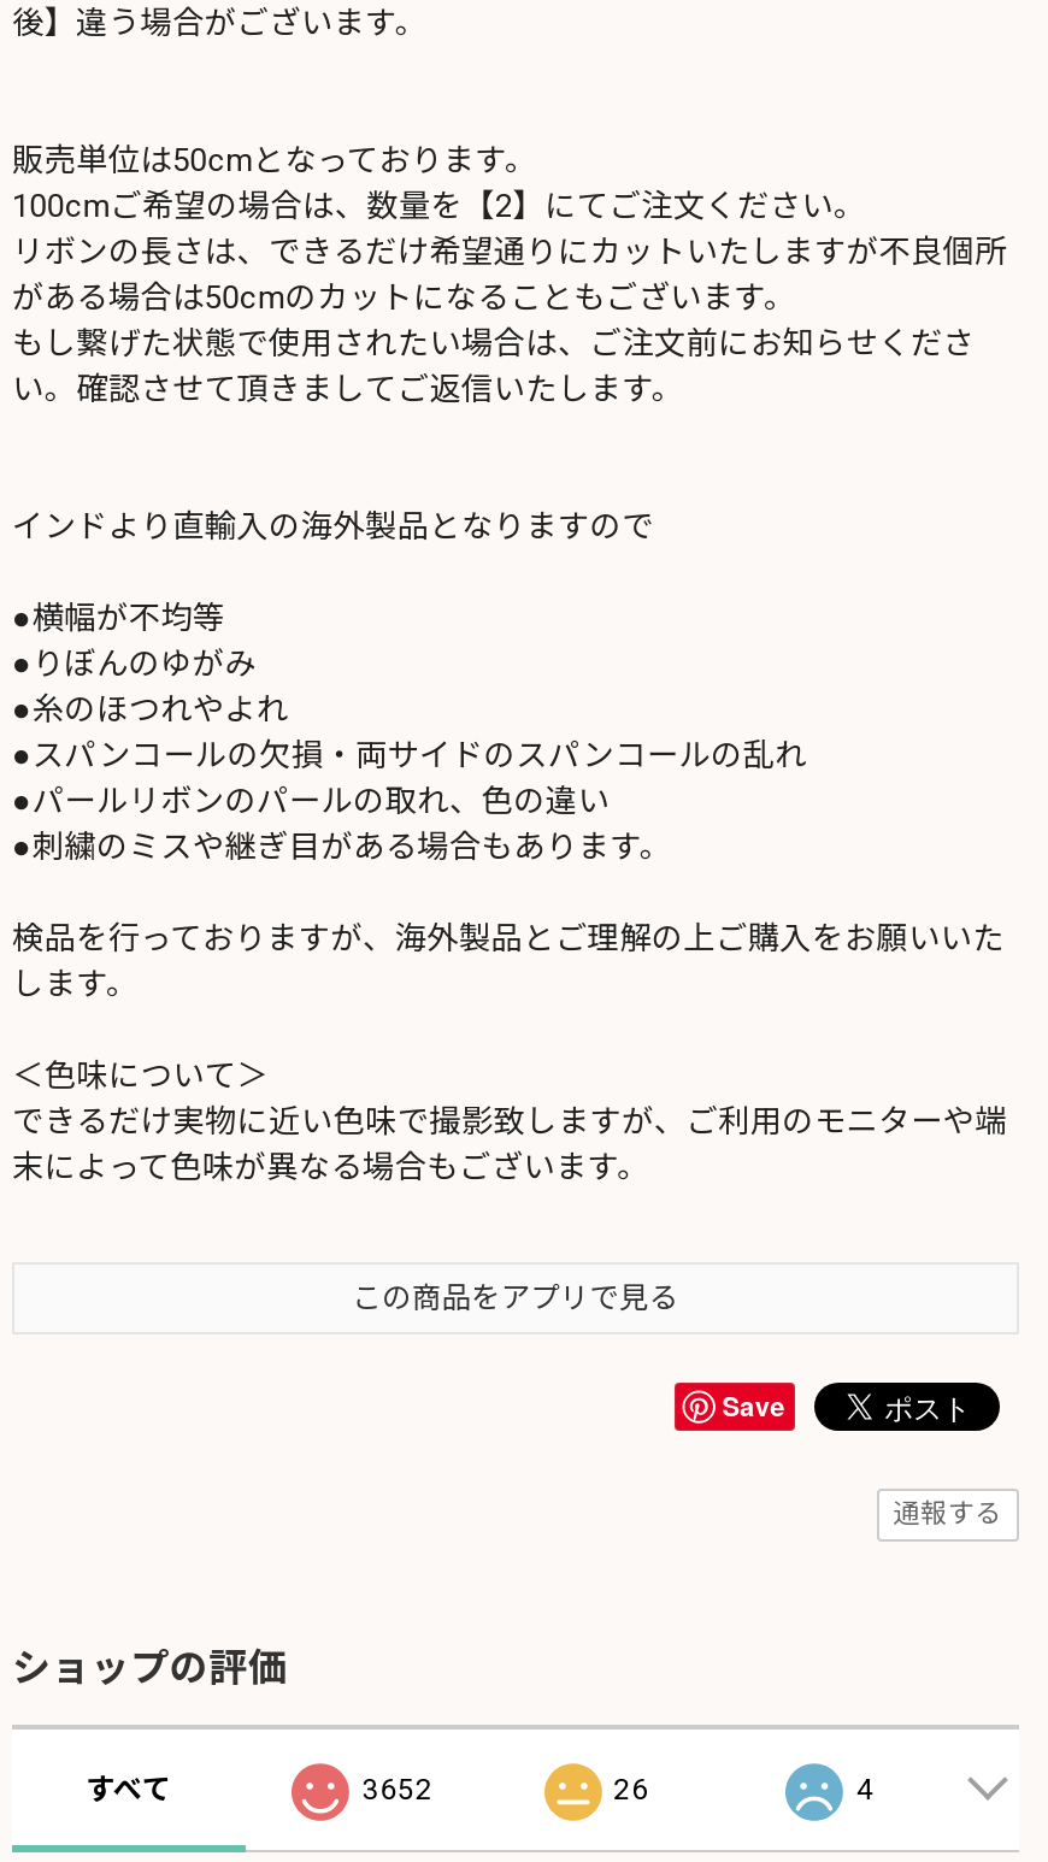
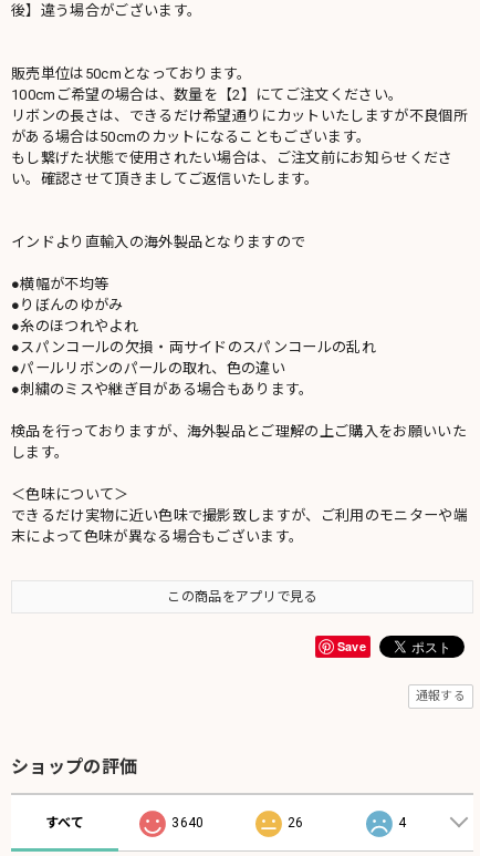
- 3652
+ 3640
